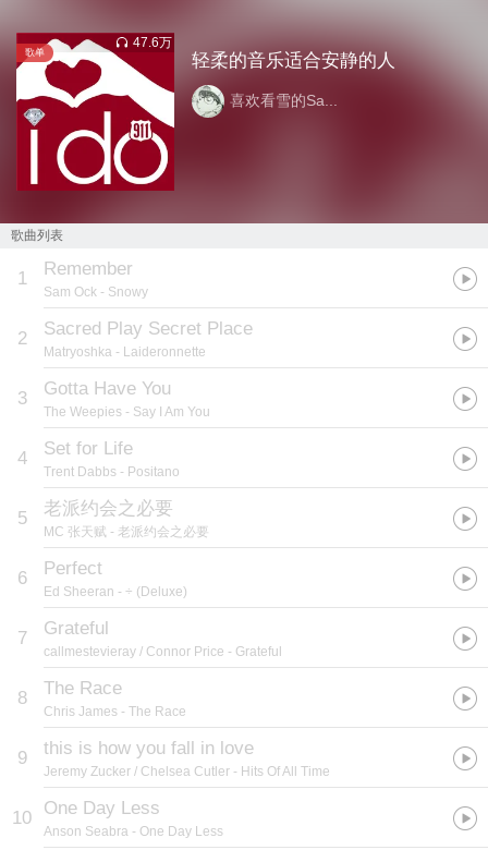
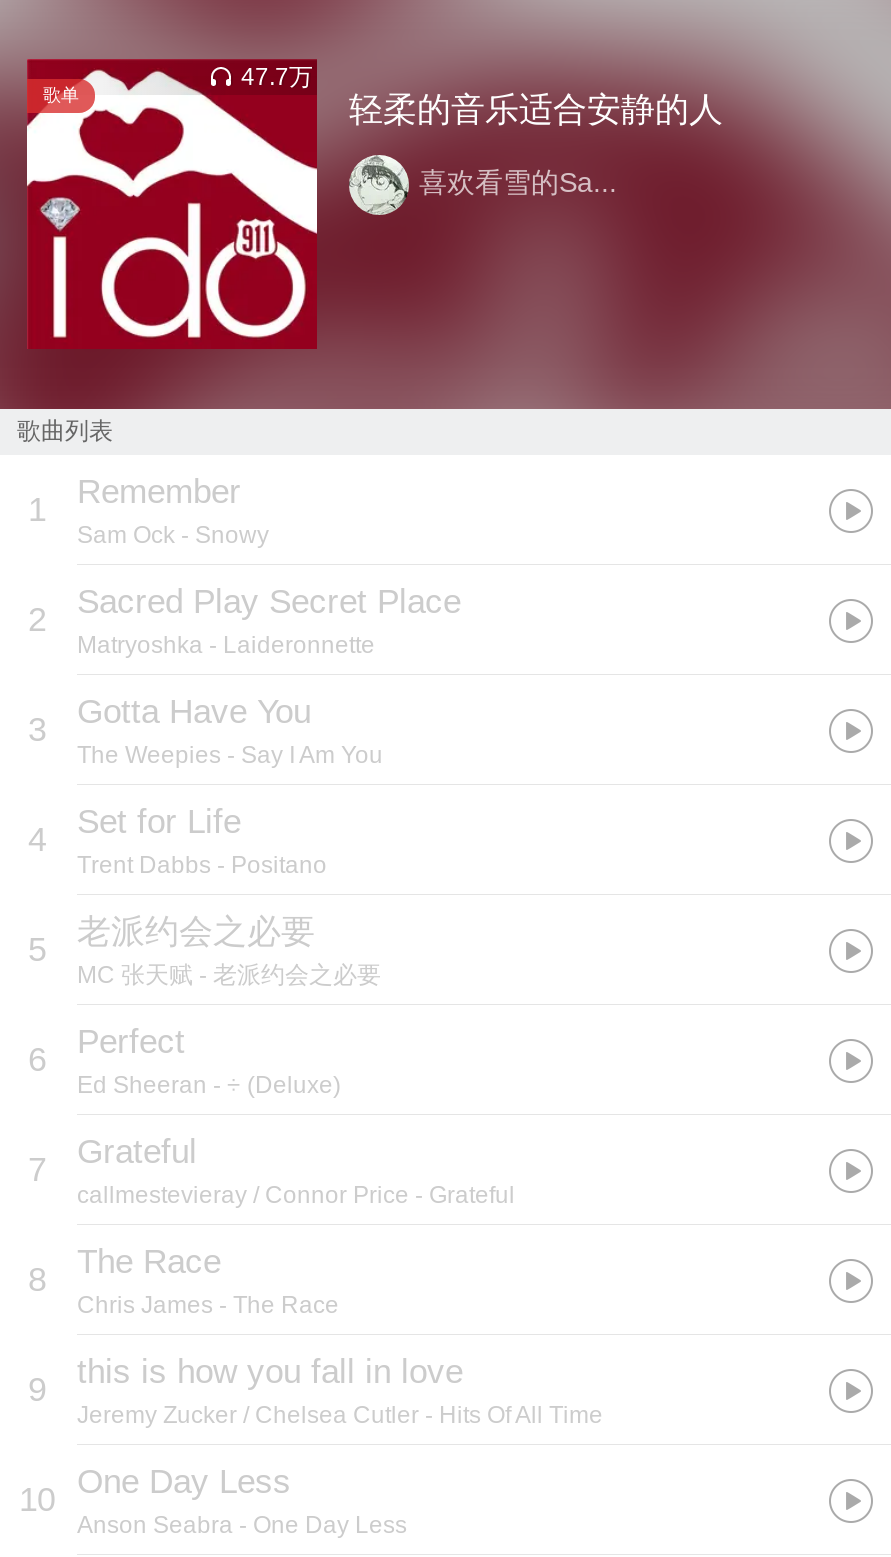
- 47.6万
+ 47.7万
